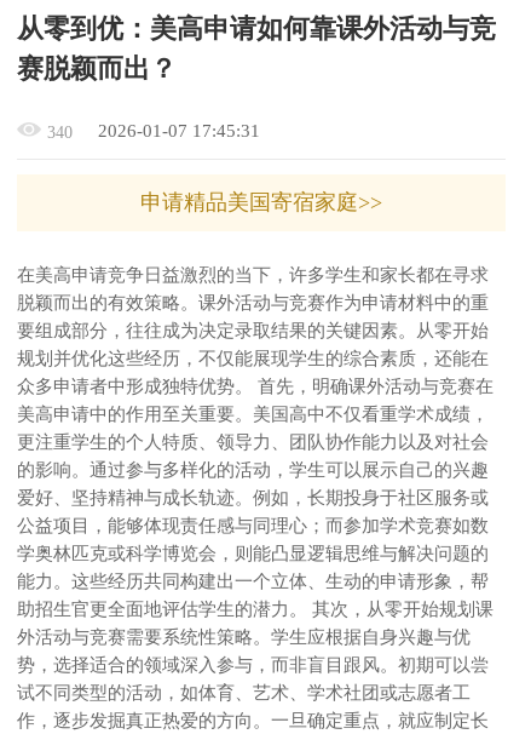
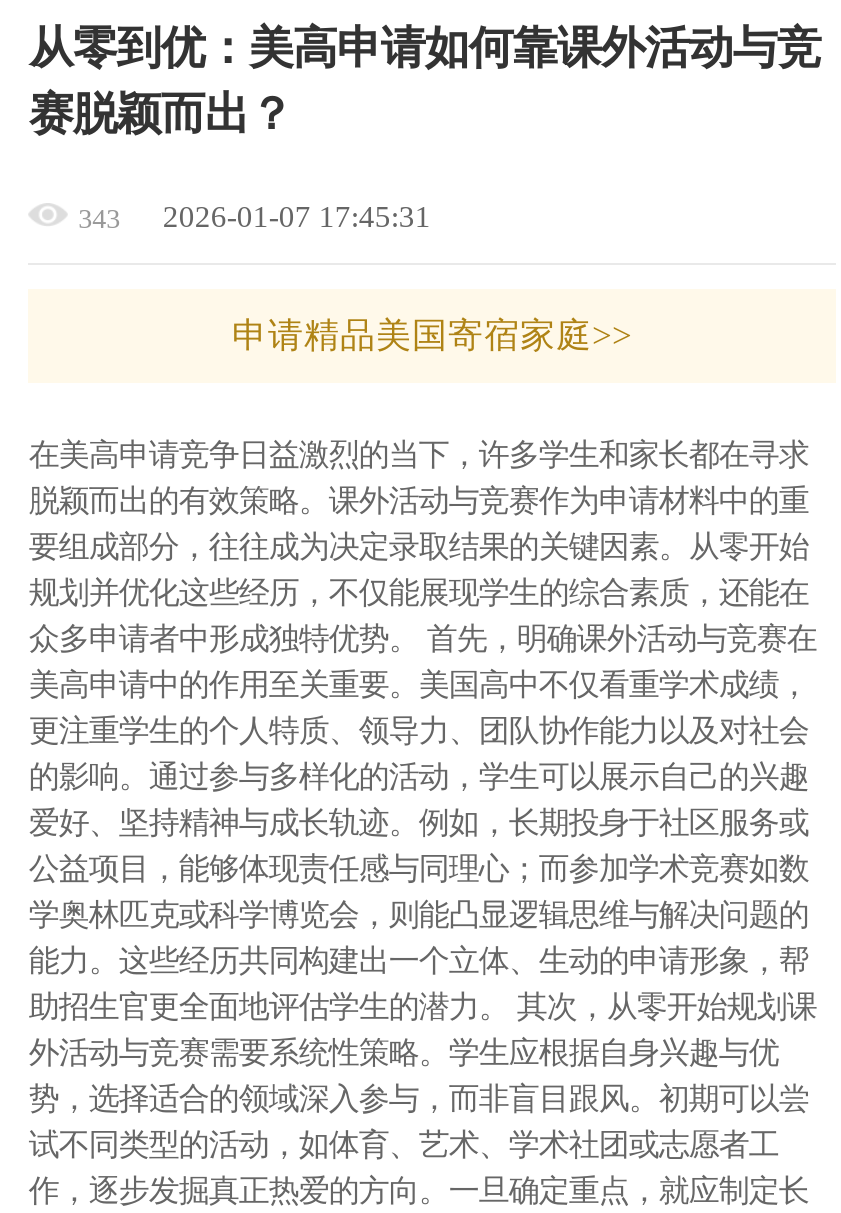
- 340 2026-01-07 17:45:31
+ 343 2026-01-07 17:45:31
